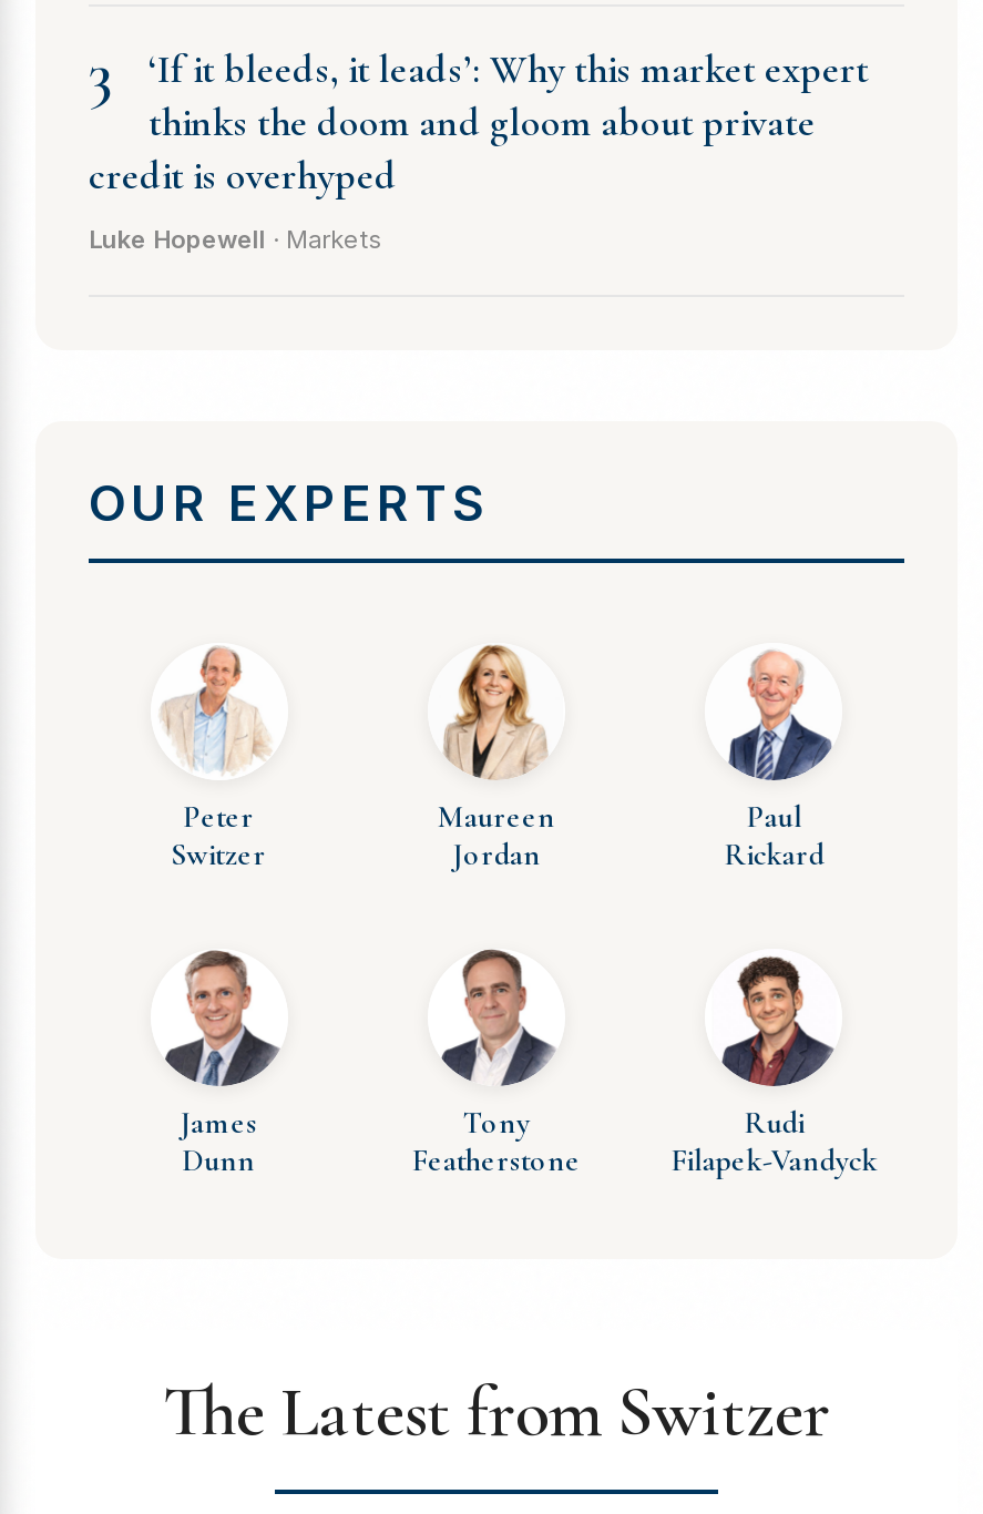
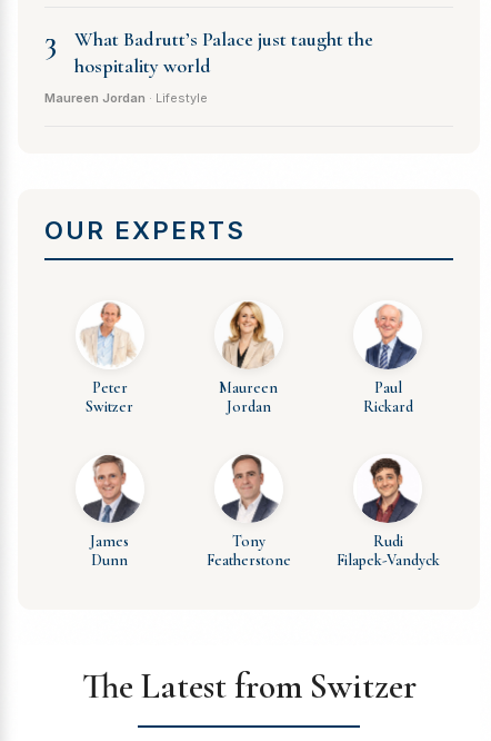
- ‘If it bleeds, it leads’: Why this market expert
- thinks the doom and gloom about private
- credit is overhyped
+ What Badrutt’s Palace just taught the
+ hospitality world

- Luke Hopewell · Markets
+ Maureen Jordan · Lifestyle
